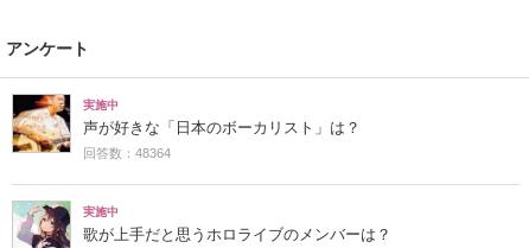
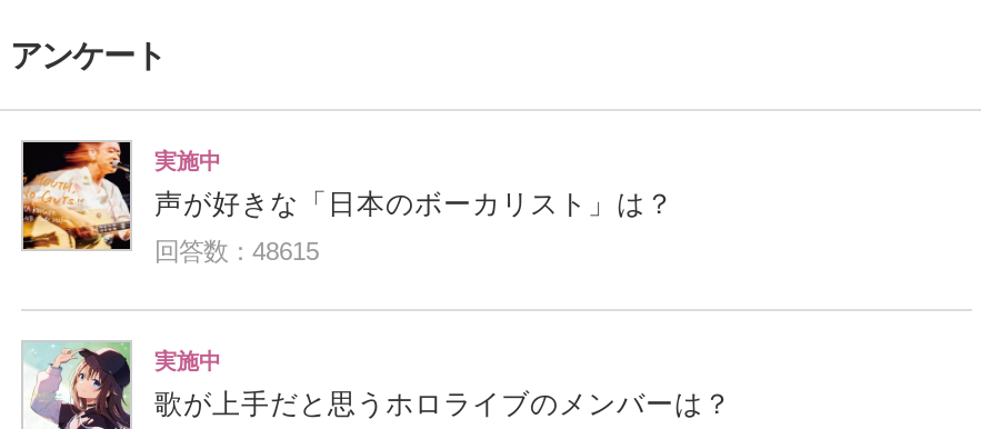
- 回答数：48364
+ 回答数：48615
